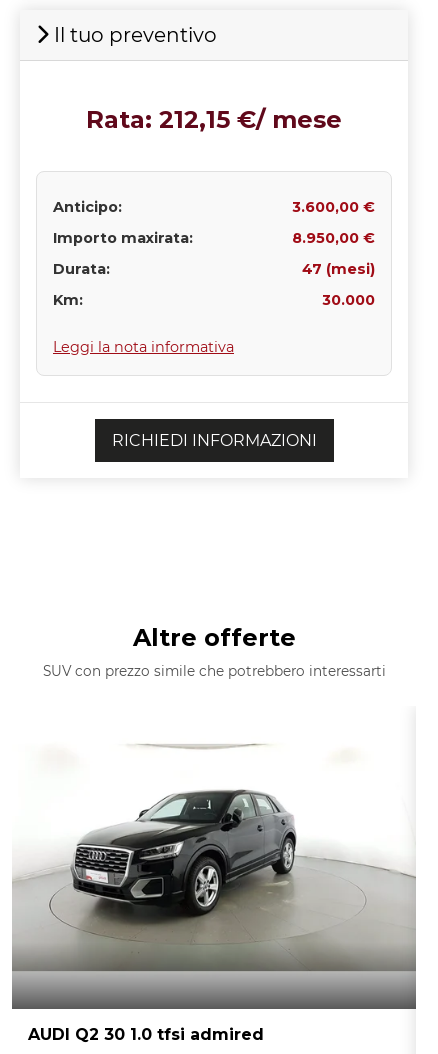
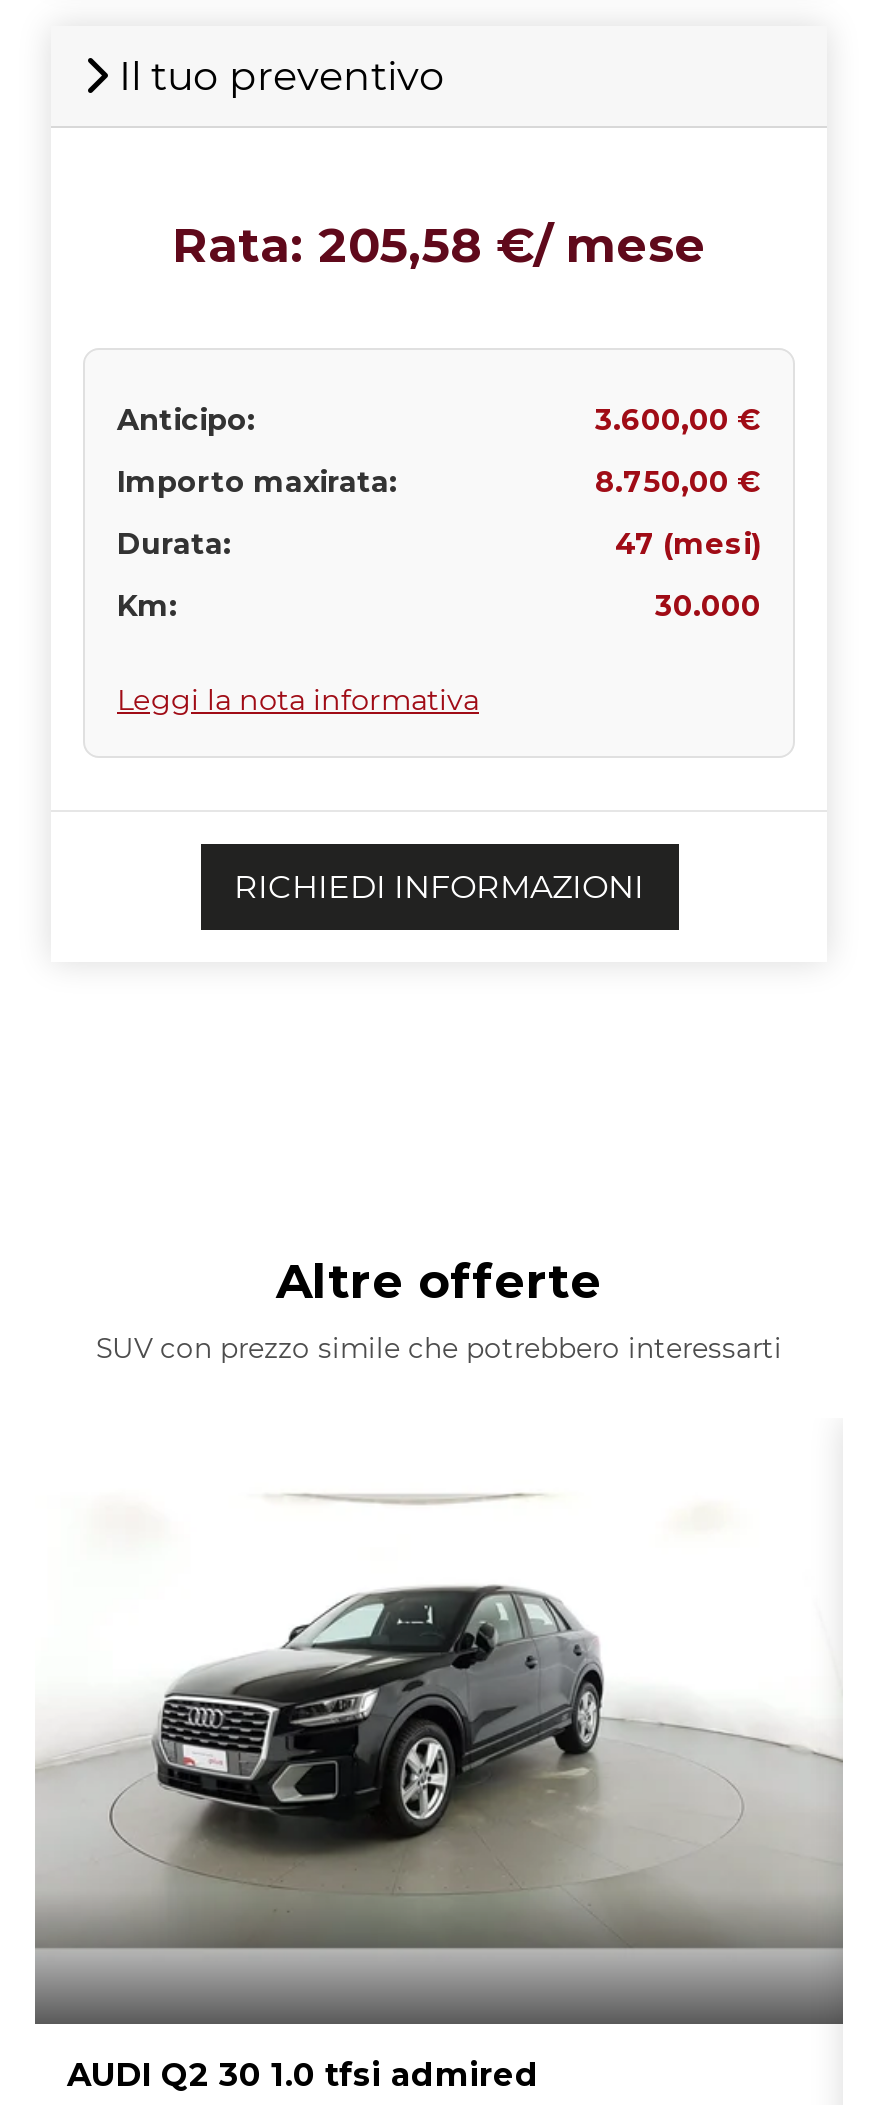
- Rata: 212,15 €/ mese
+ Rata: 205,58 €/ mese

- 8.950,00 €
+ 8.750,00 €
